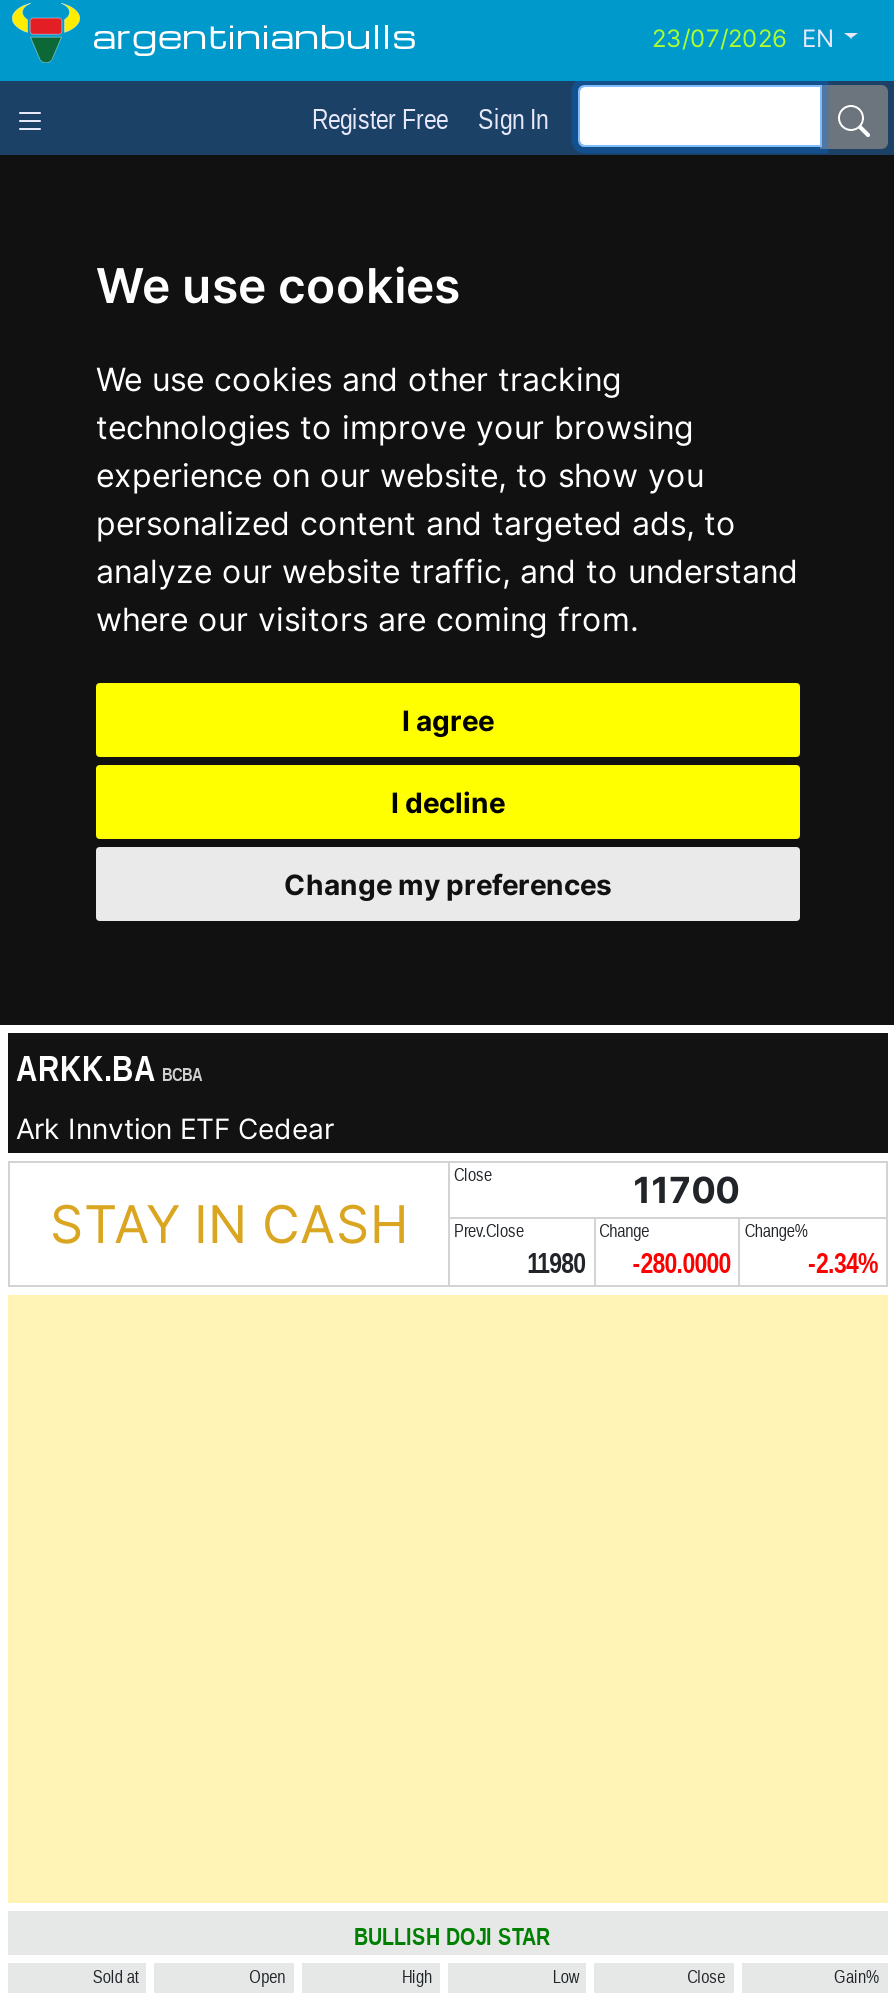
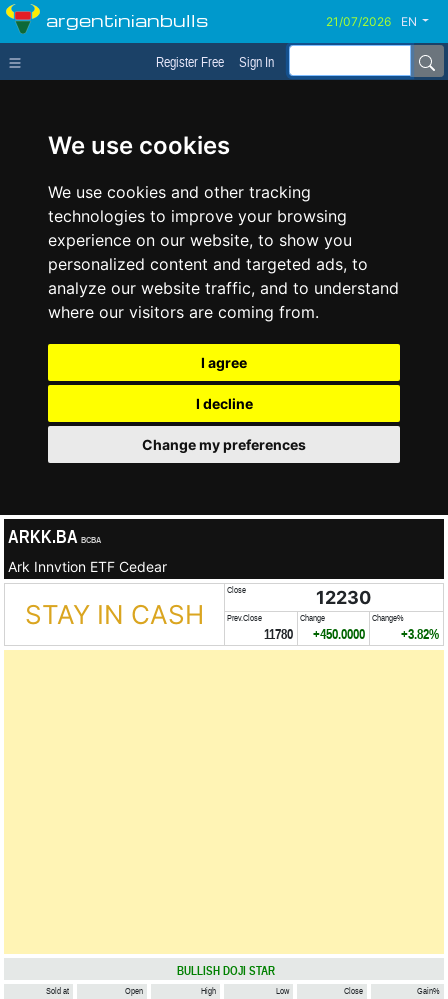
- 11700
+ 12230

- 11980
+ 11780

- -280.0000
+ +450.0000

- -2.34%
+ +3.82%
